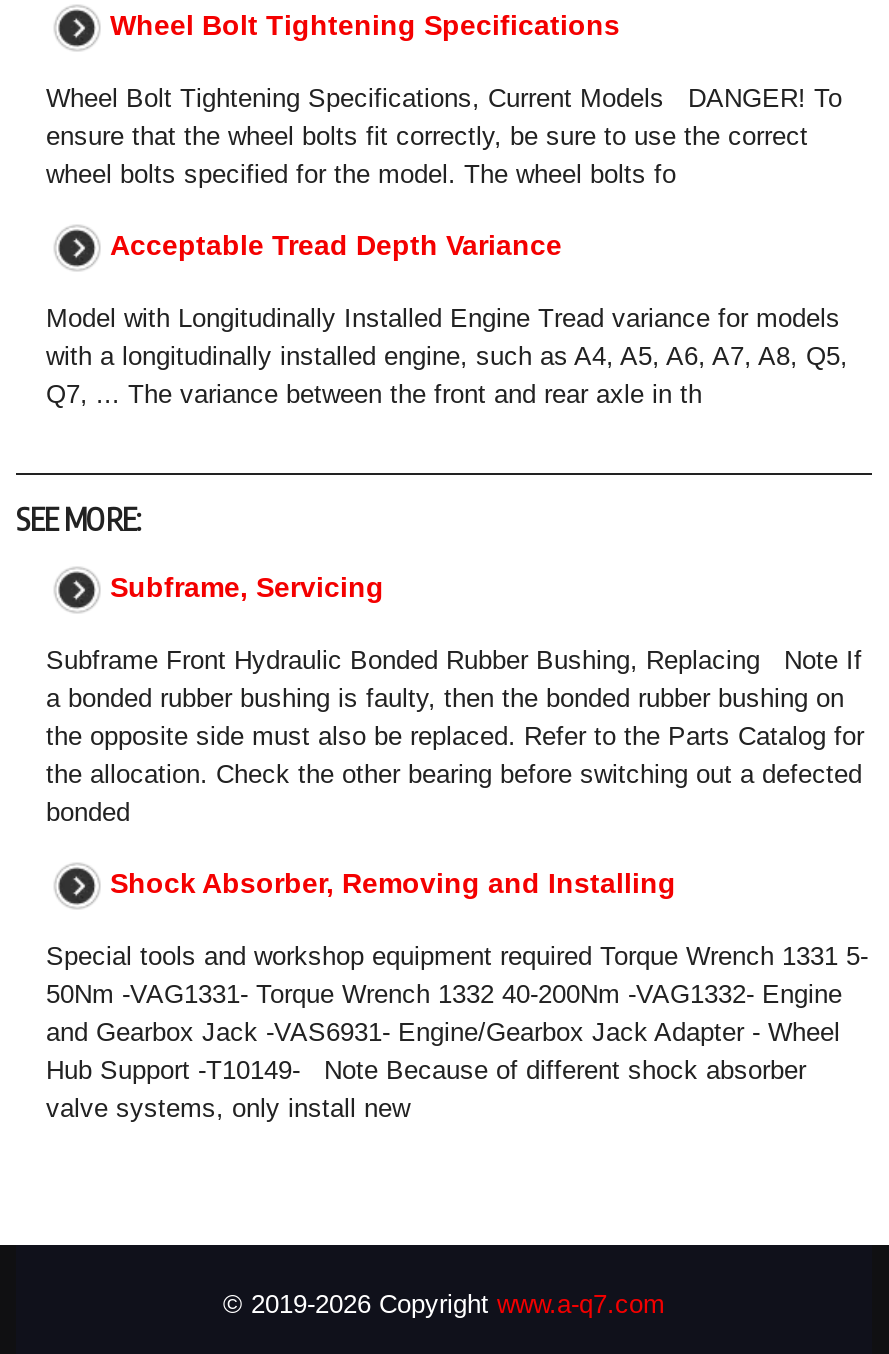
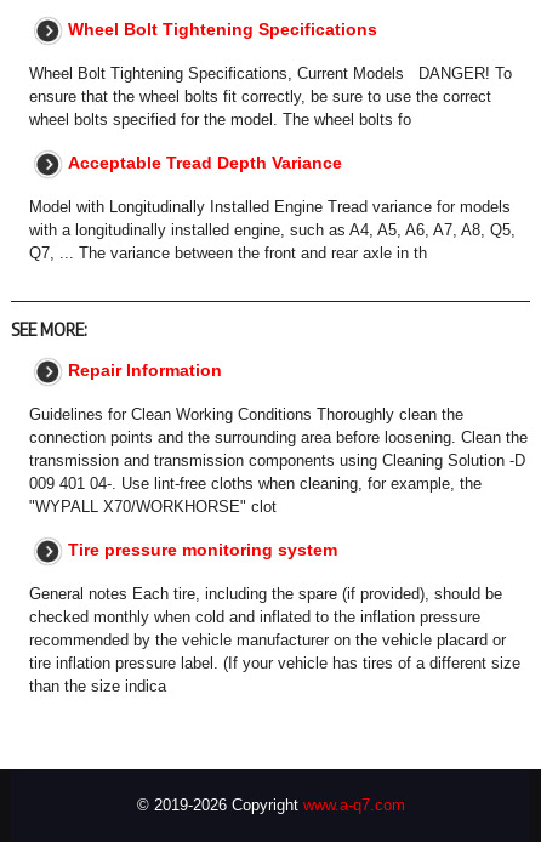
- Subframe, Servicing
+ Repair Information

- Subframe Front Hydraulic Bonded Rubber Bushing, Replacing Note If
- a bonded rubber bushing is faulty, then the bonded rubber bushing on
- the opposite side must also be replaced. Refer to the Parts Catalog for
- the allocation. Check the other bearing before switching out a defected
- bonded
+ Guidelines for Clean Working Conditions Thoroughly clean the
+ connection points and the surrounding area before loosening. Clean the
+ transmission and transmission components using Cleaning Solution -D
+ 009 401 04-. Use lint-free cloths when cleaning, for example, the
+ "WYPALL X70/WORKHORSE" clot

- Shock Absorber, Removing and Installing
+ Tire pressure monitoring system

- Special tools and workshop equipment required Torque Wrench 1331 5-
- 50Nm -VAG1331- Torque Wrench 1332 40-200Nm -VAG1332- Engine
- and Gearbox Jack -VAS6931- Engine/Gearbox Jack Adapter - Wheel
- Hub Support -T10149- Note Because of different shock absorber
- valve systems, only install new
+ General notes Each tire, including the spare (if provided), should be
+ checked monthly when cold and inflated to the inflation pressure
+ recommended by the vehicle manufacturer on the vehicle placard or
+ tire inflation pressure label. (If your vehicle has tires of a different size
+ than the size indica
